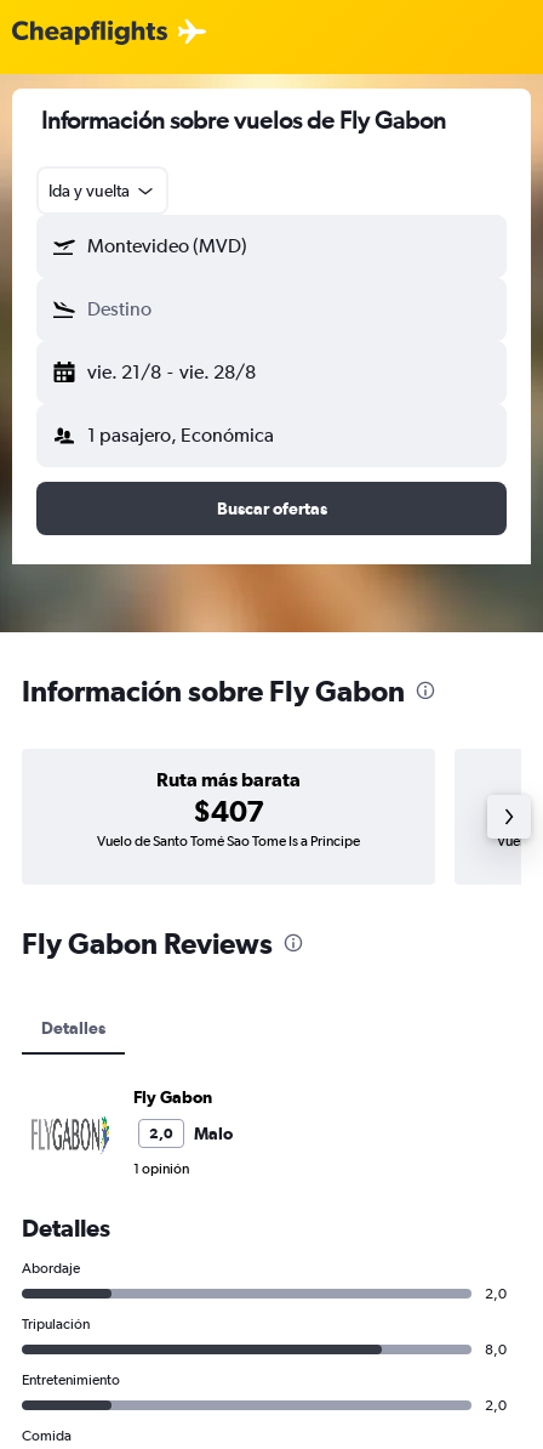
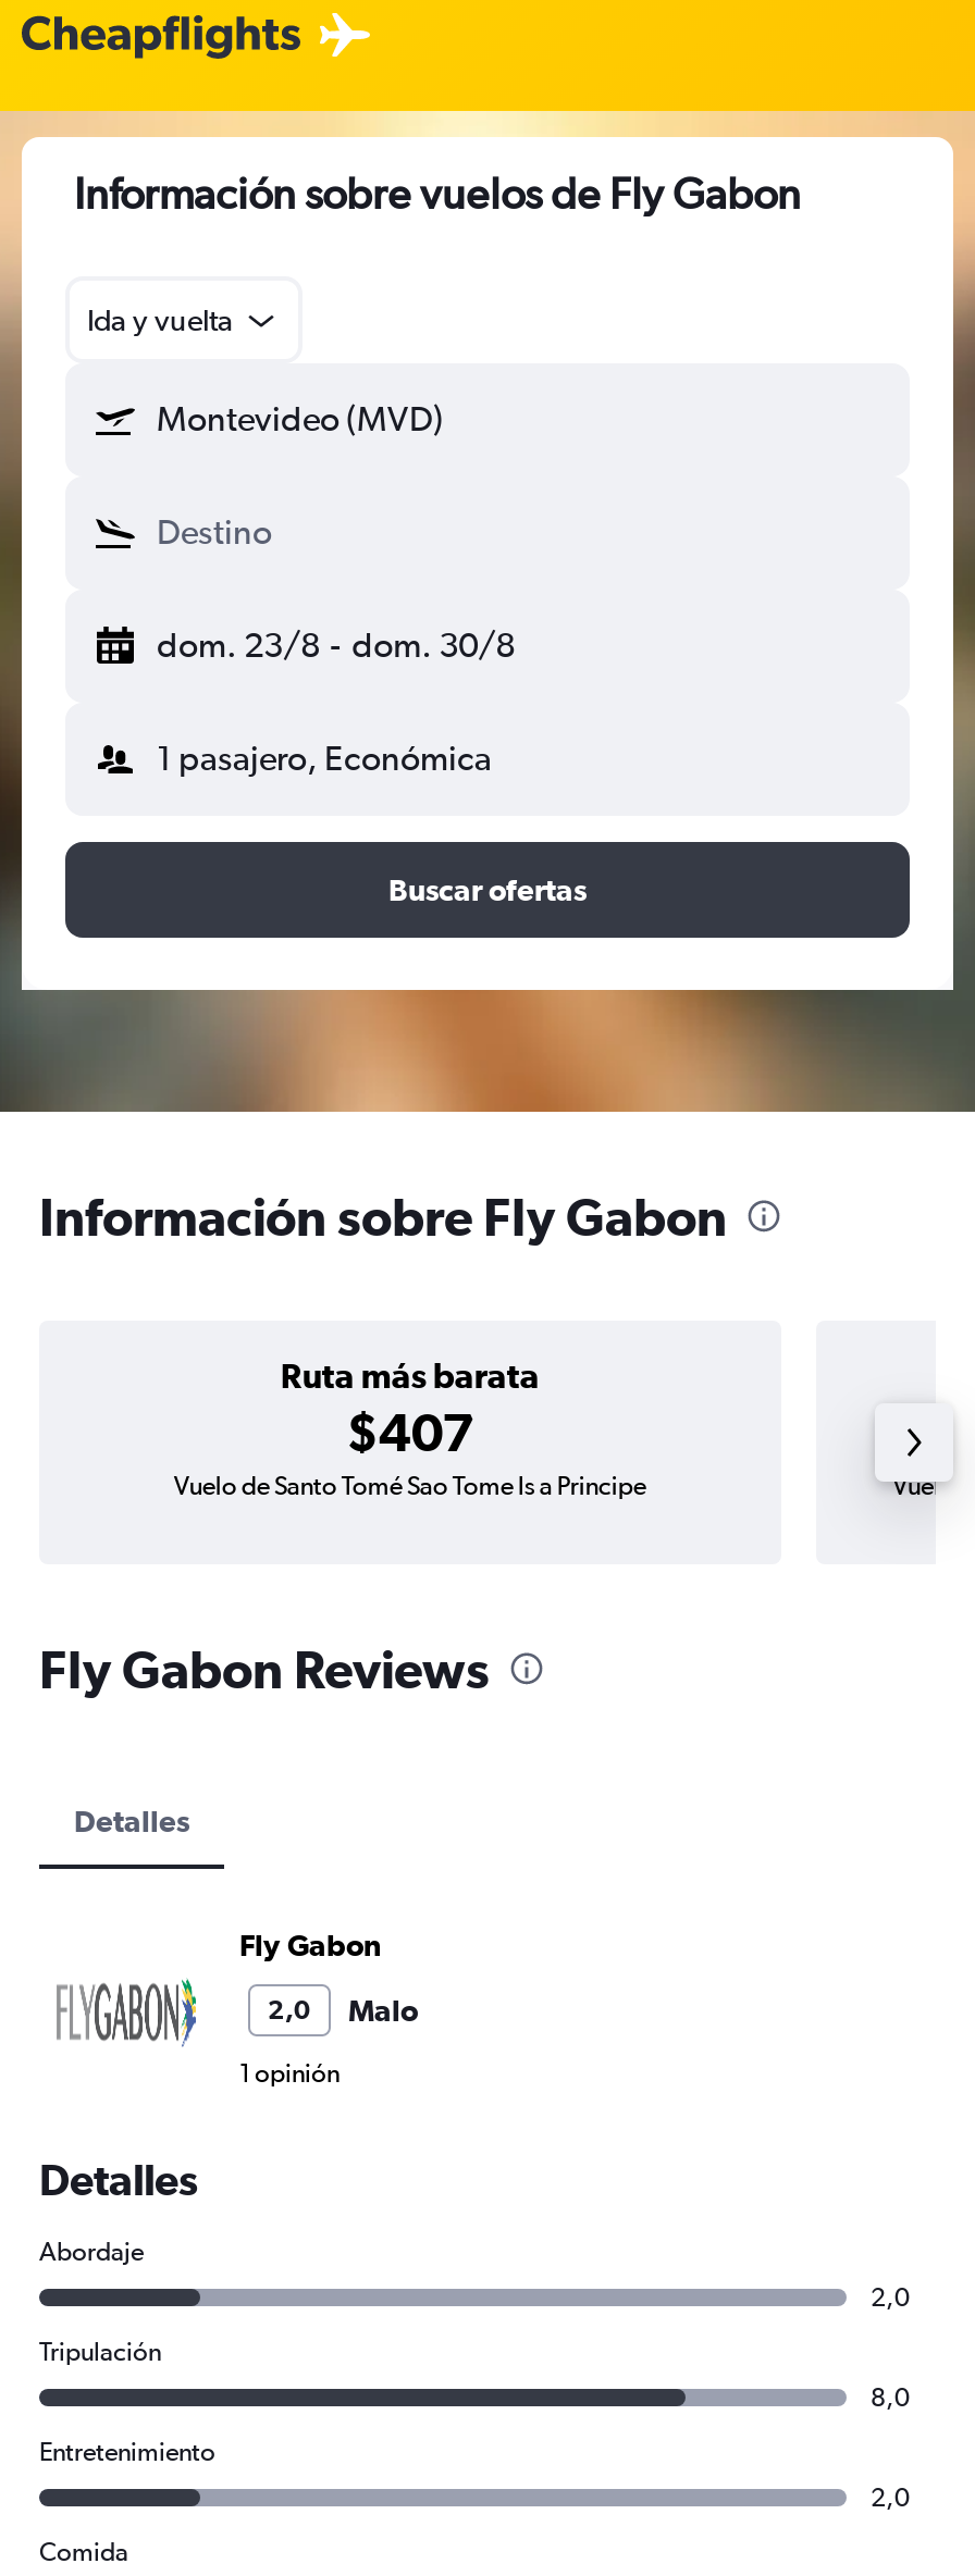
- vie. 21/8 - vie. 28/8
+ dom. 23/8 - dom. 30/8
